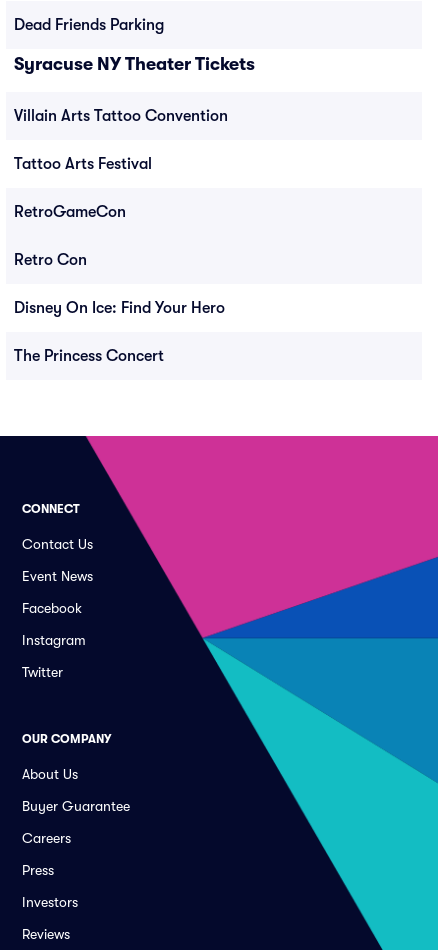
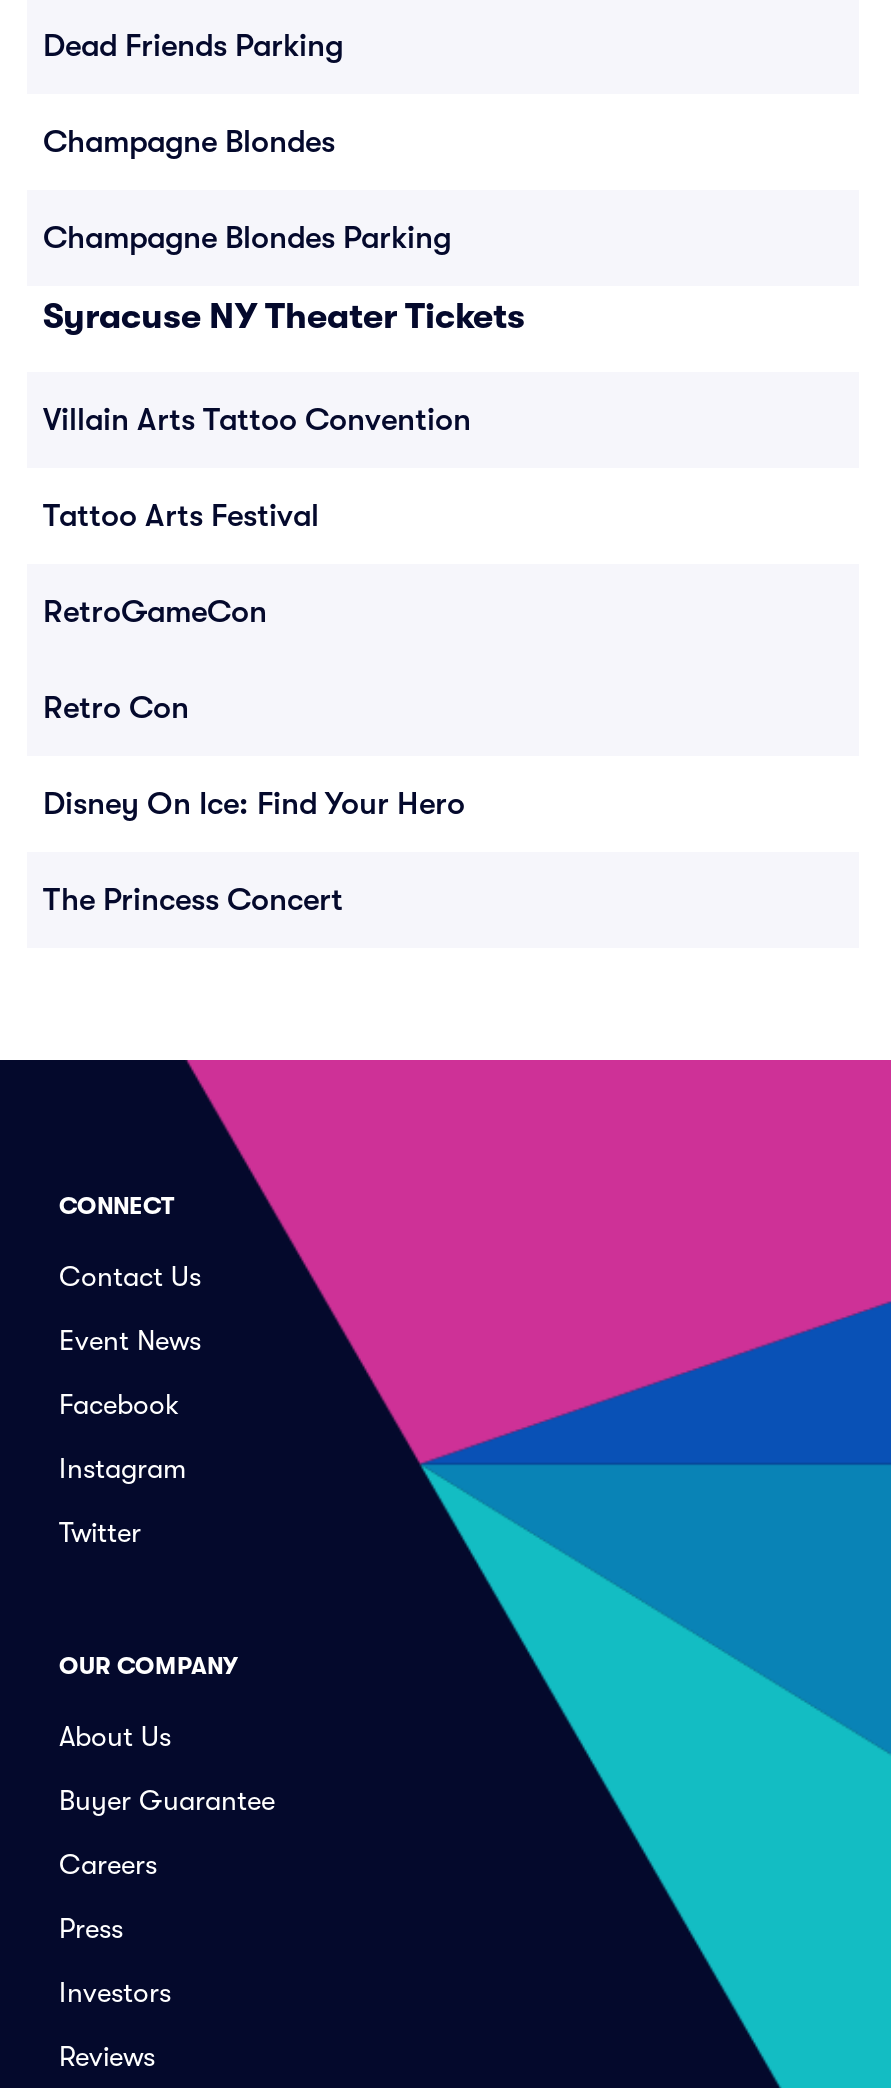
+ Champagne Blondes
+ Champagne Blondes Parking
